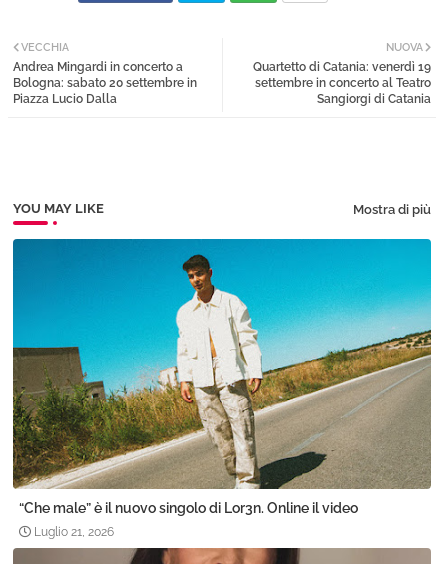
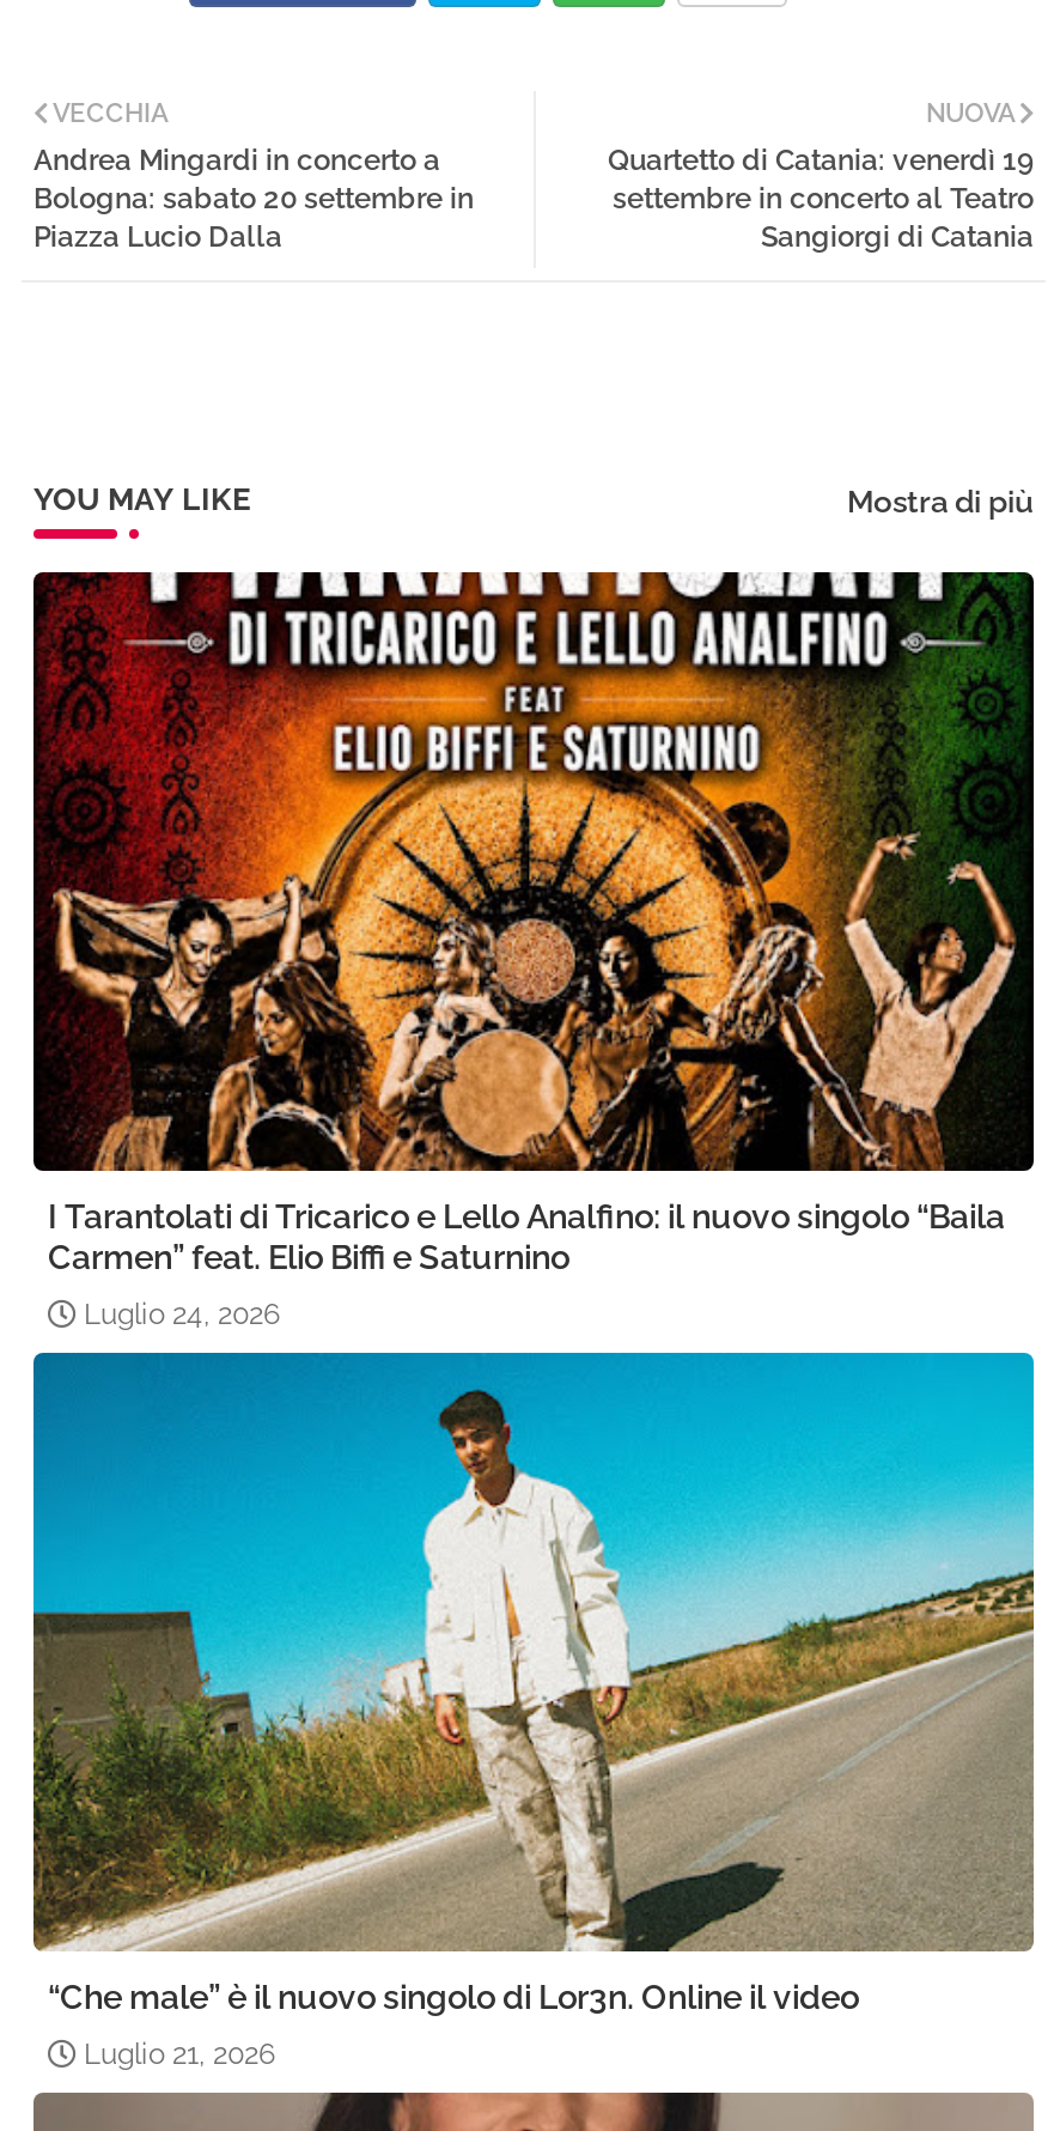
+ [image]
+ I Tarantolati di Tricarico e Lello Analfino: il nuovo singolo “Baila
+ Carmen” feat. Elio Biffi e Saturnino
+ Luglio 24, 2026
